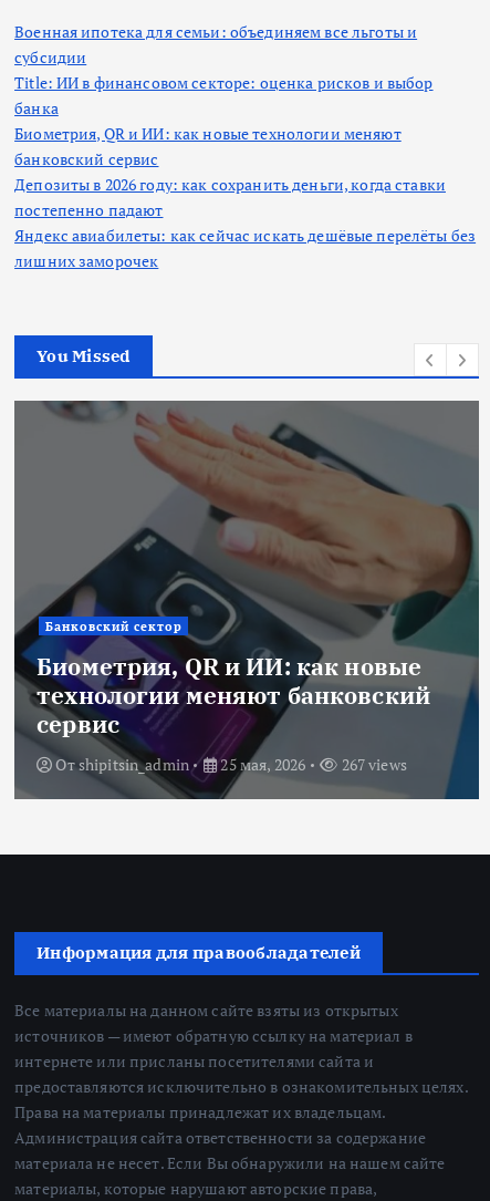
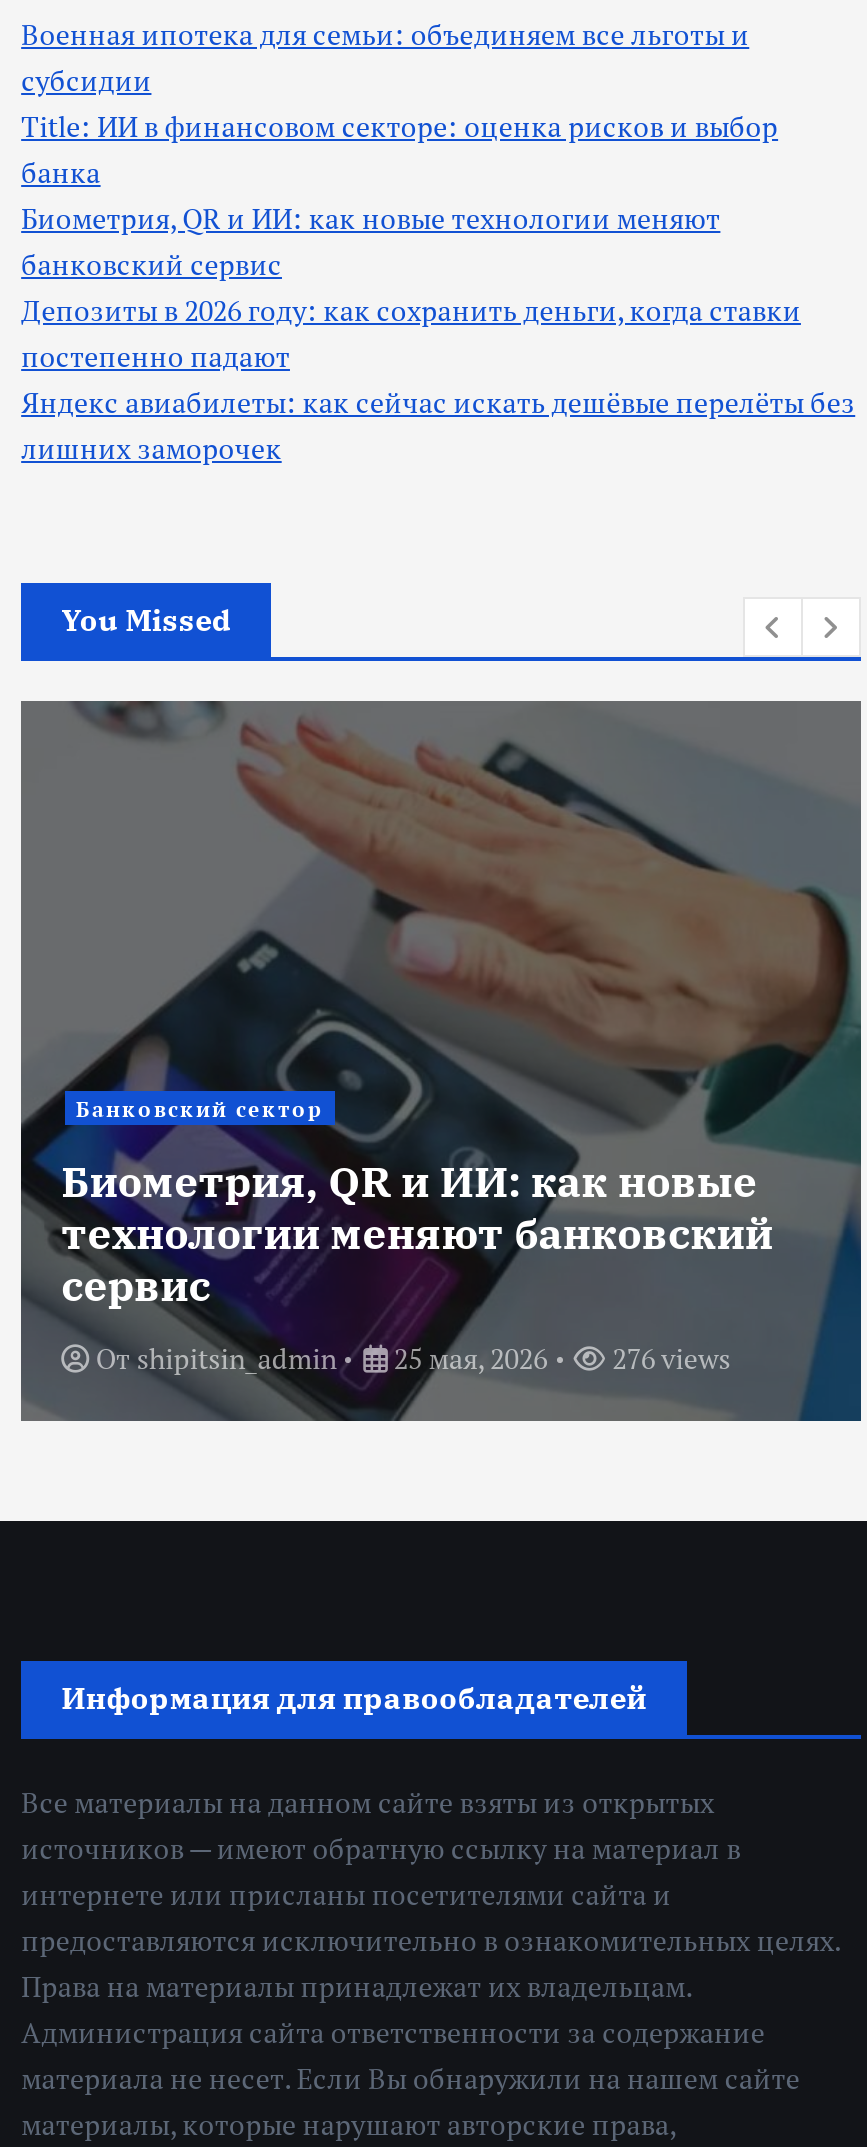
- 267 views
+ 276 views
